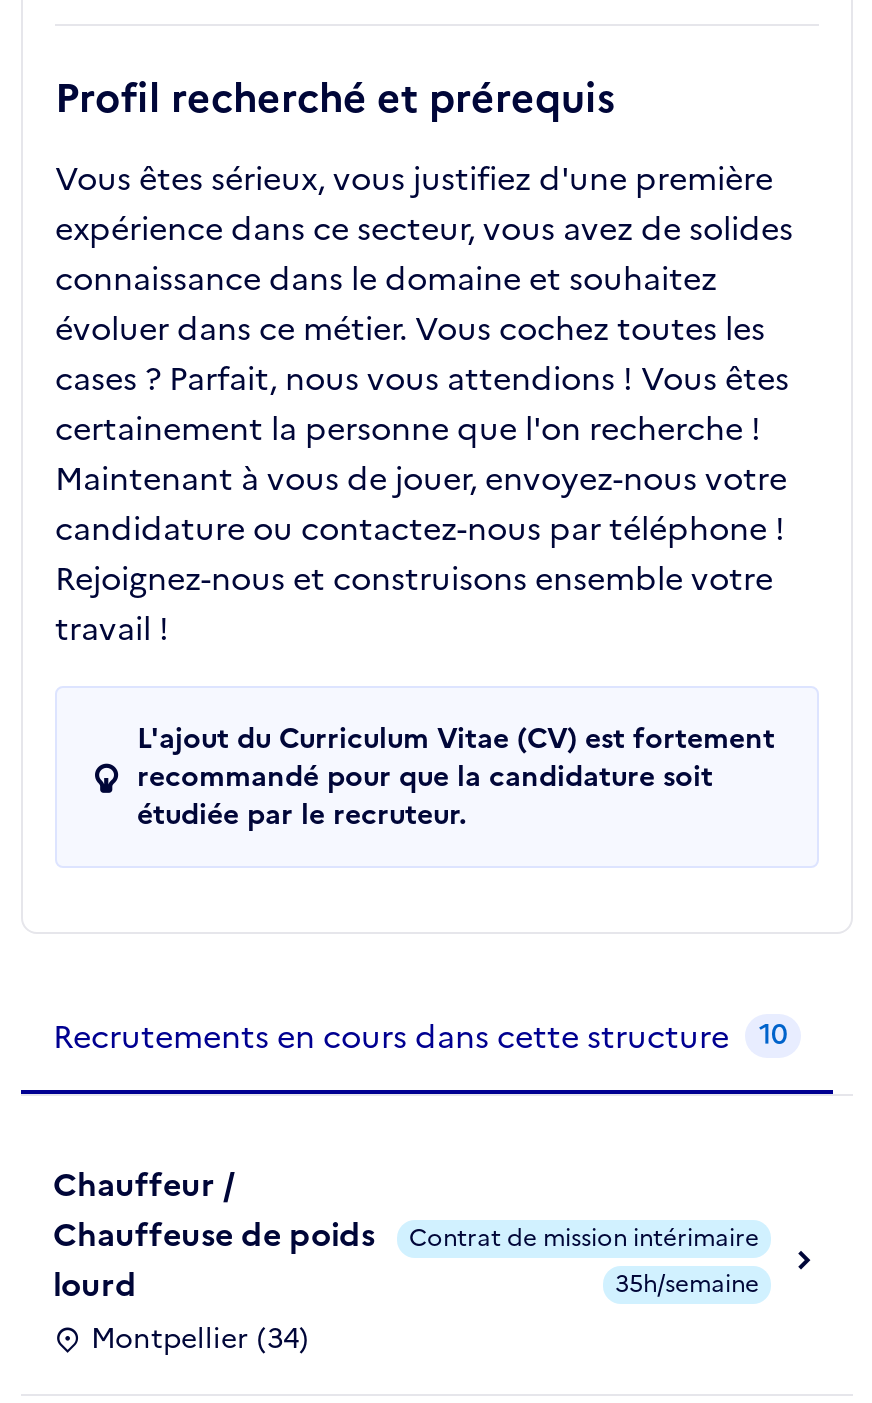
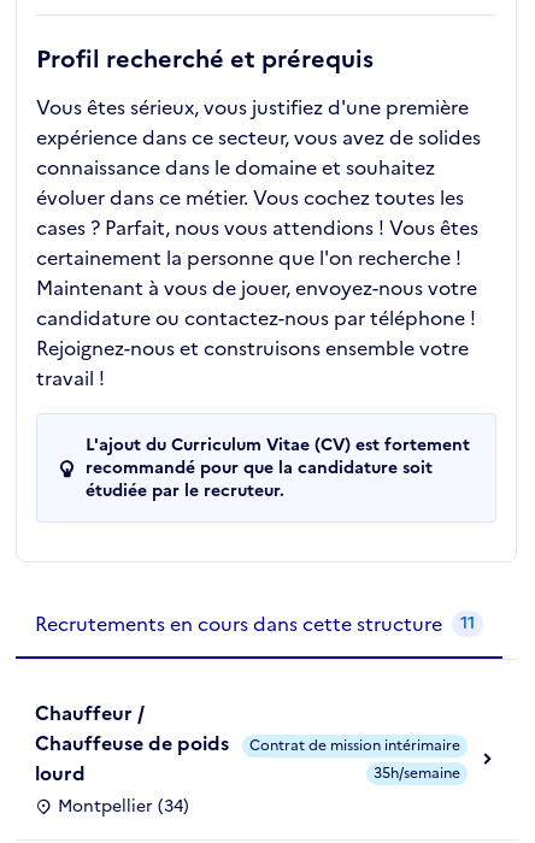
- 10
+ 11
